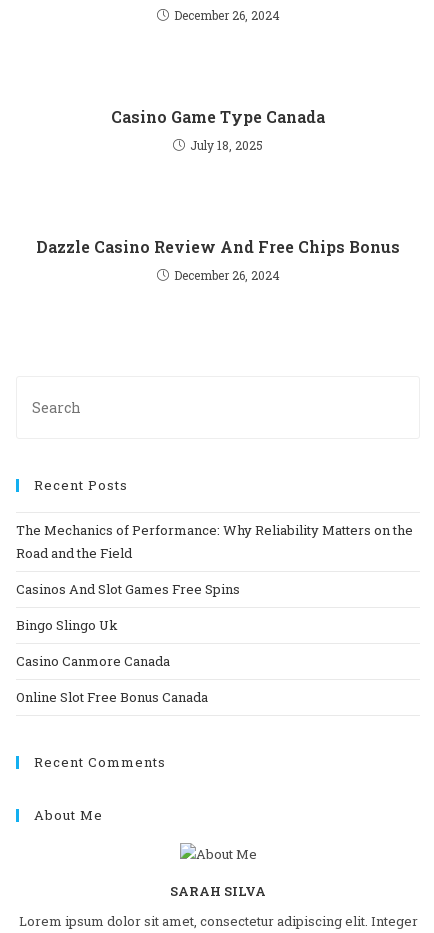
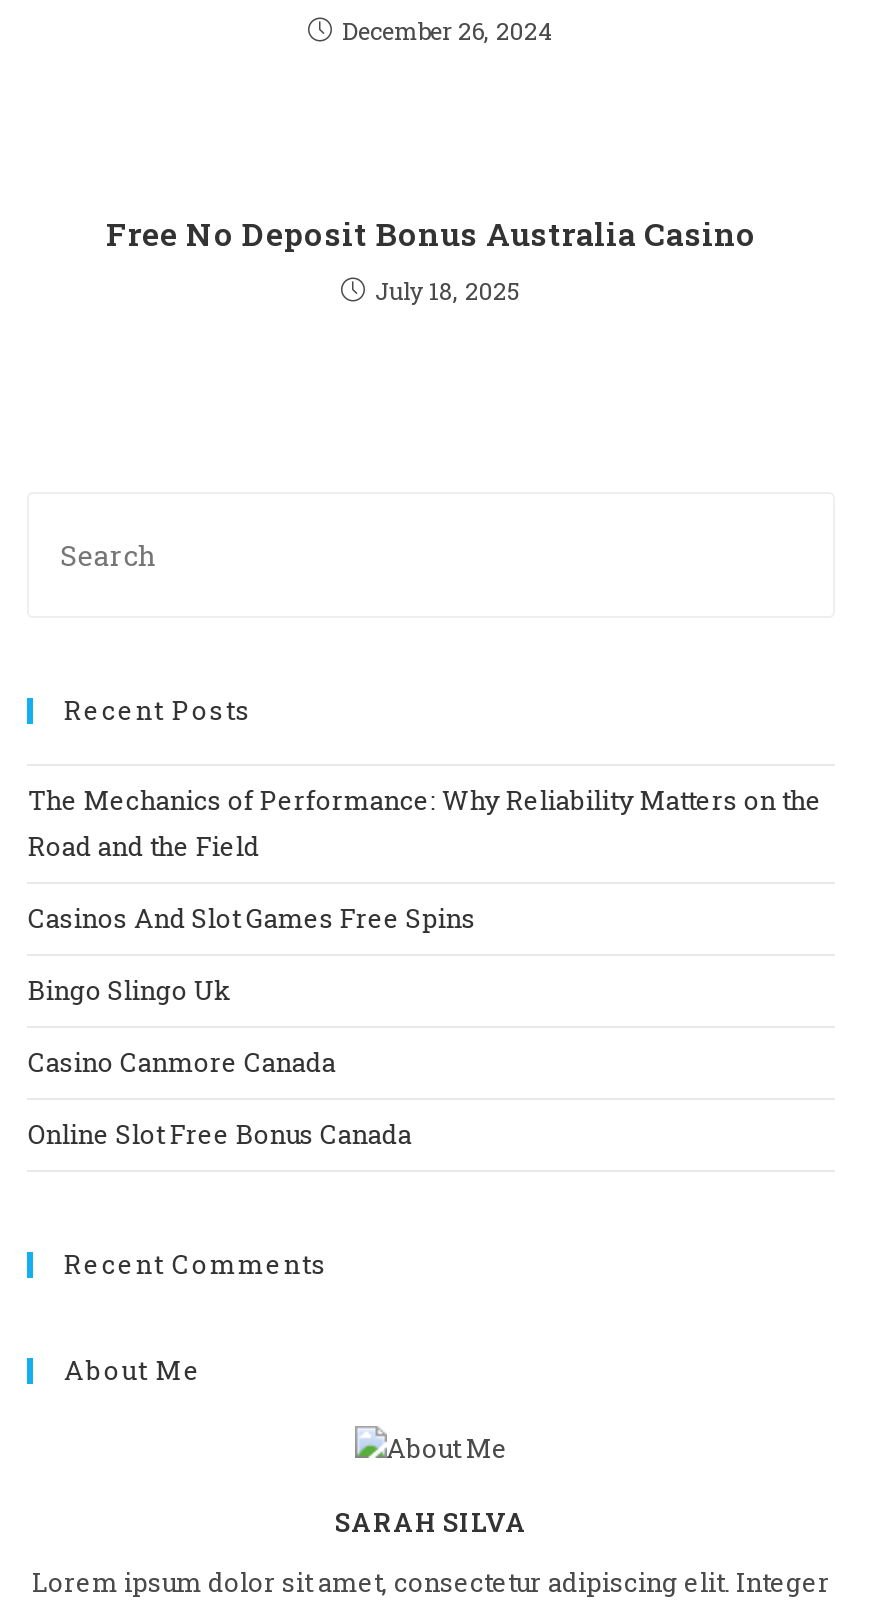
- Casino Game Type Canada
+ Free No Deposit Bonus Australia Casino

- Dazzle Casino Review And Free Chips Bonus
- December 26, 2024
